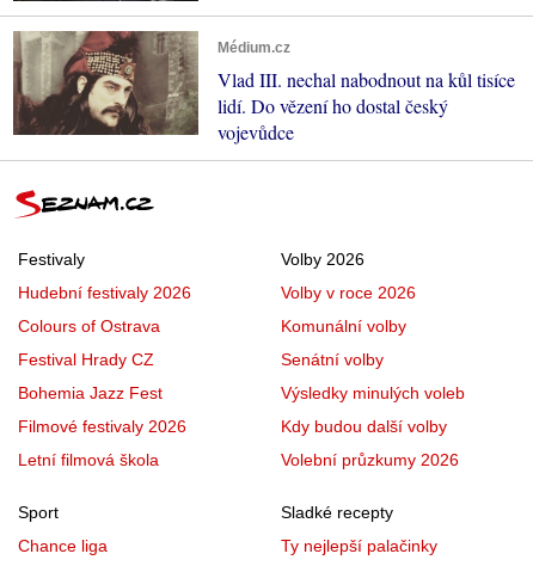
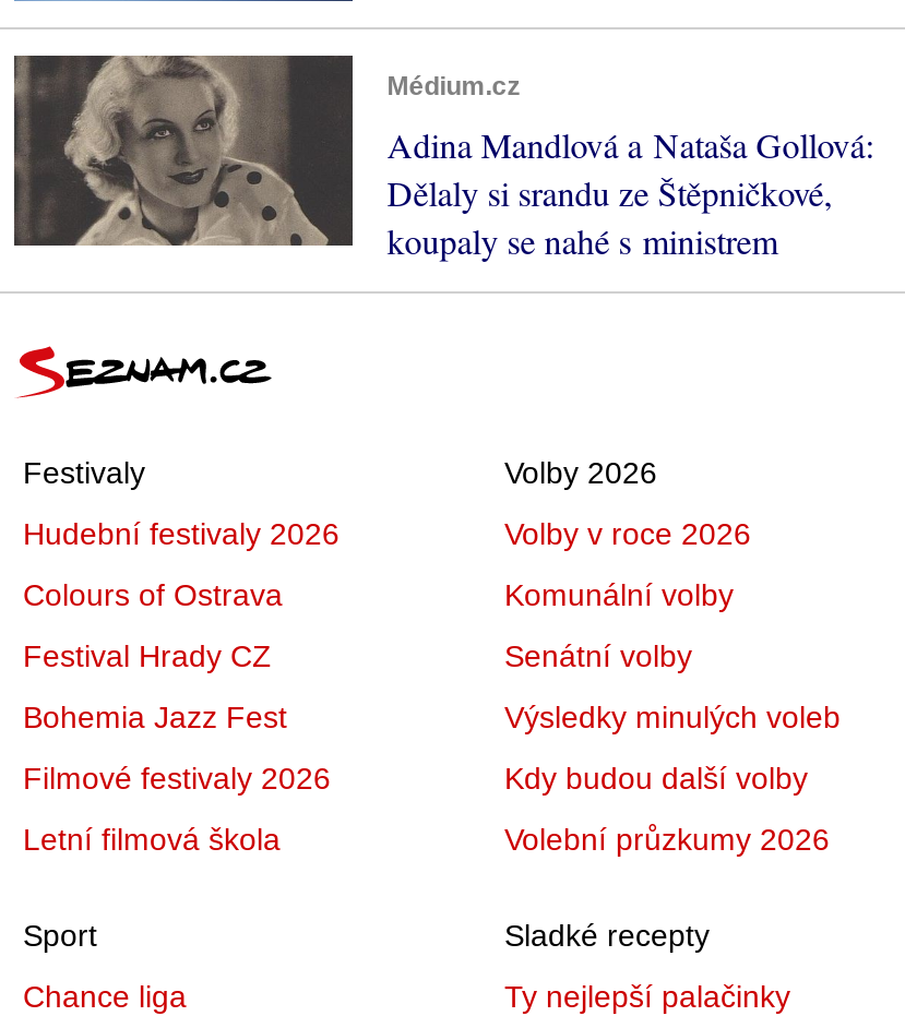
- [image]
- Vlad III. nechal nabodnout na kůl tisíce
- lidí. Do vězení ho dostal český
- vojevůdce
+ [image]
+ Adina Mandlová a Nataša Gollová:
+ Dělaly si srandu ze Štěpničkové,
+ koupaly se nahé s ministrem
